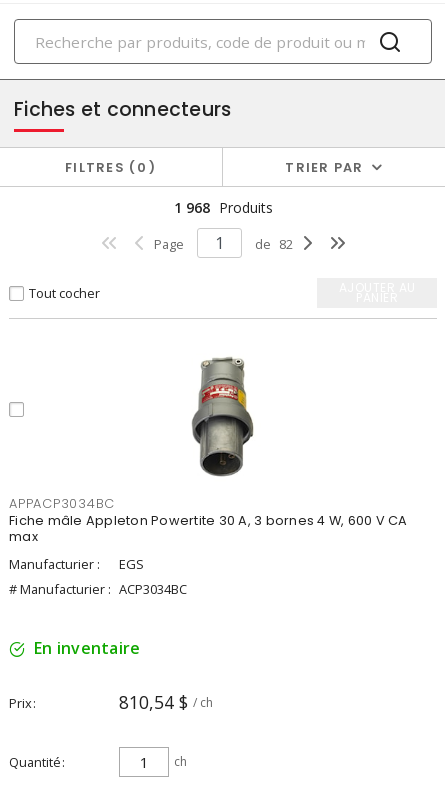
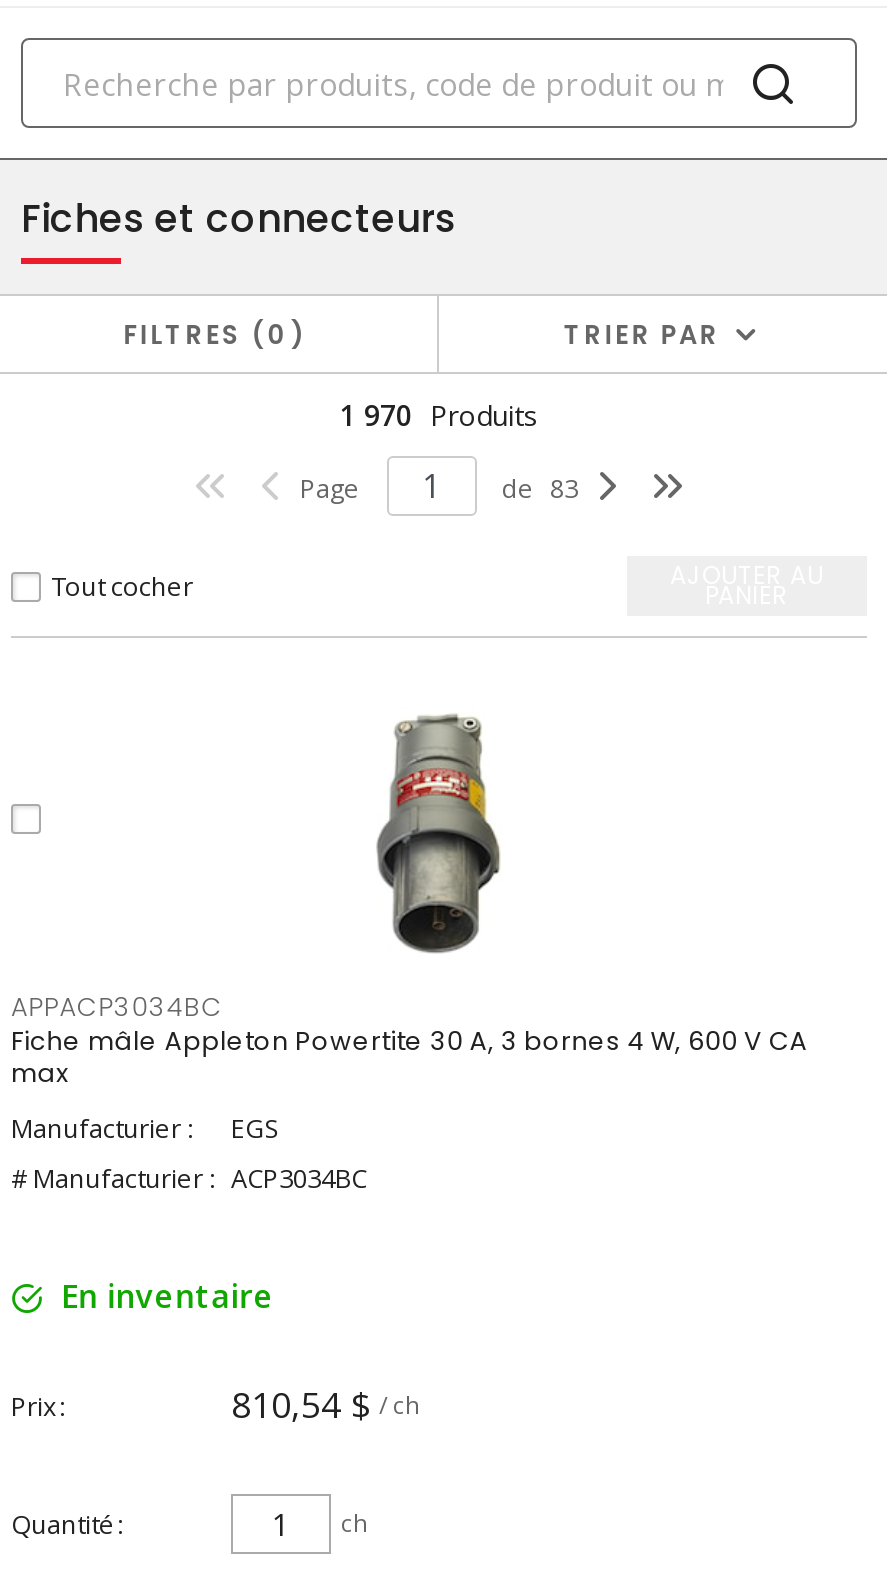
- 1 968 Produits
+ 1 970 Produits

- de 82
+ de 83
